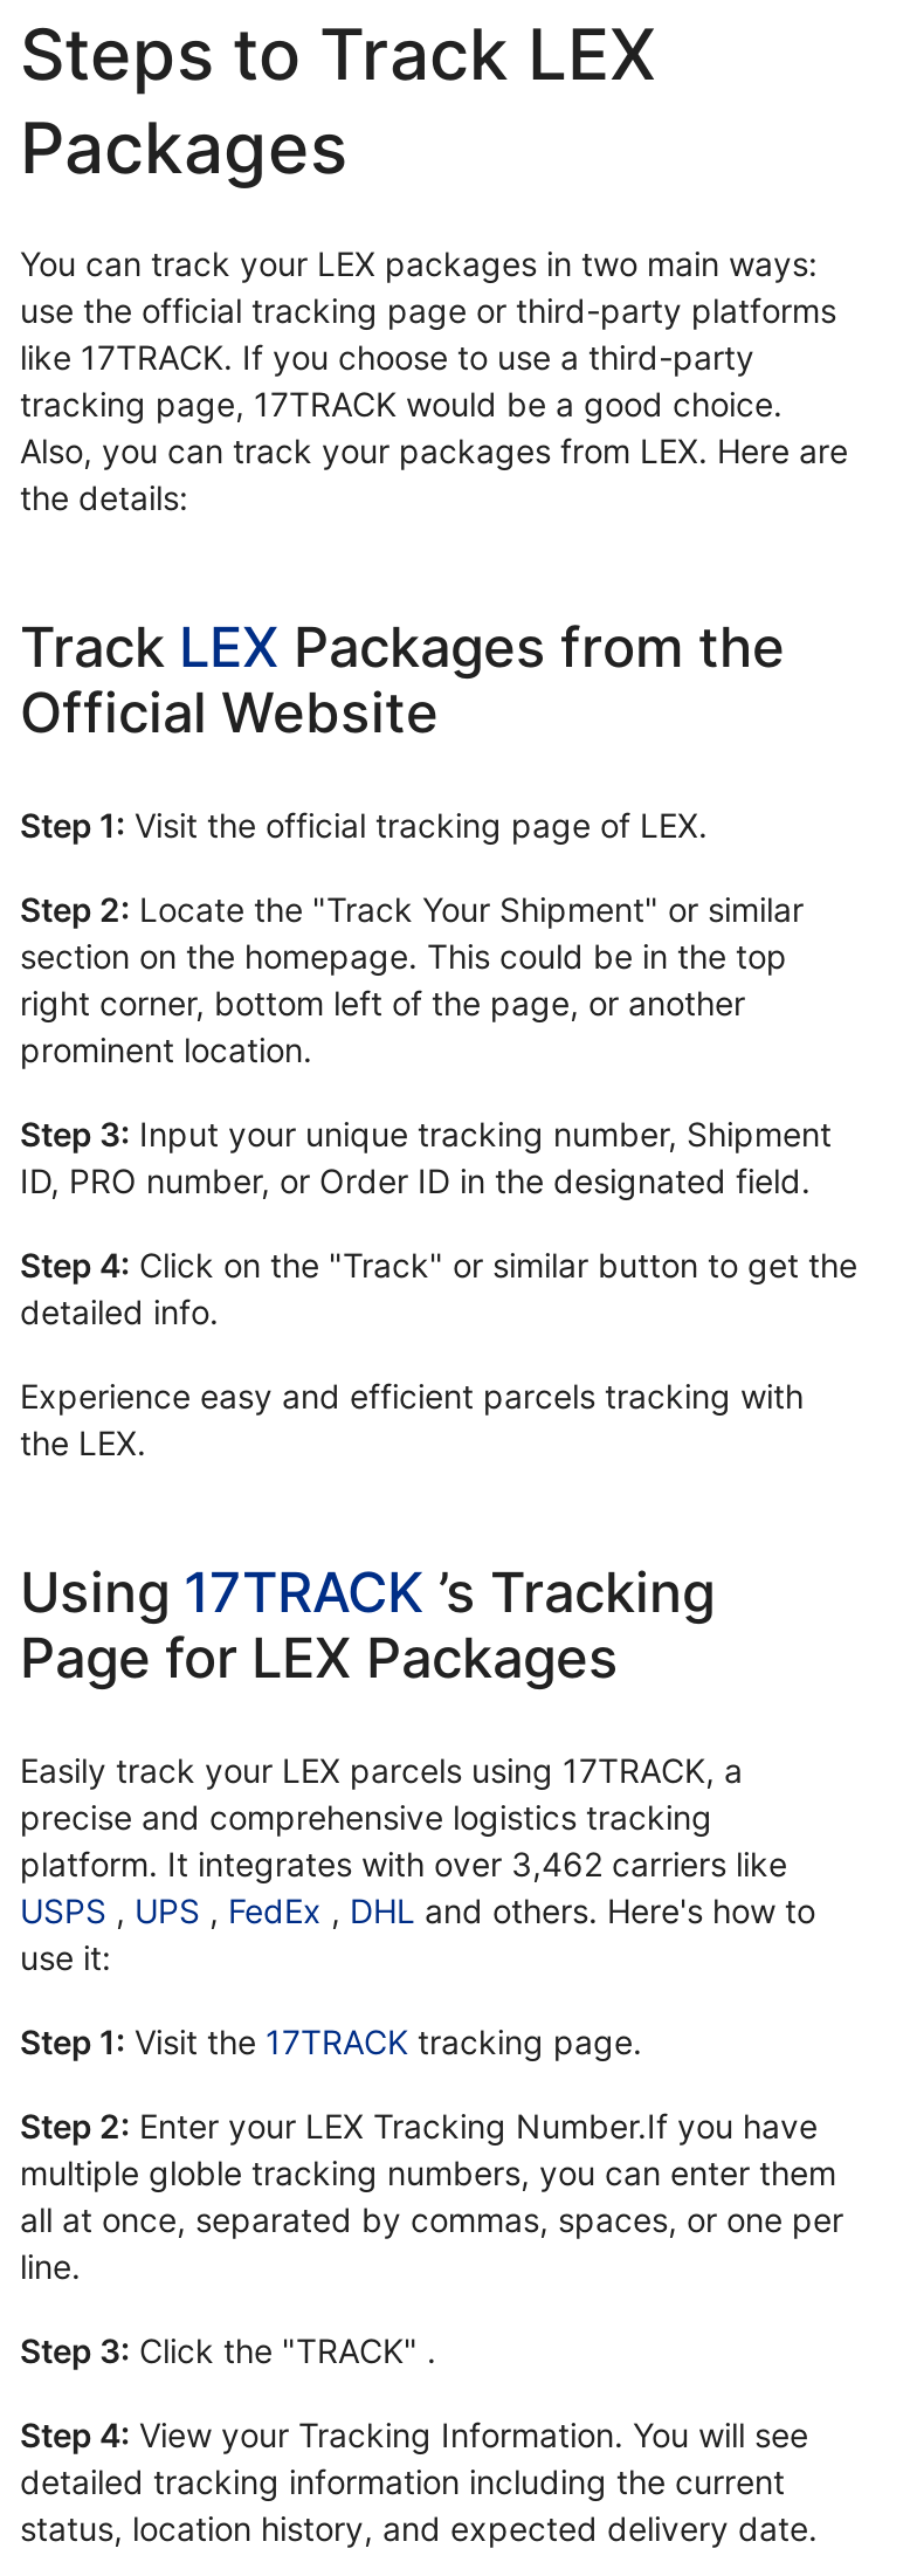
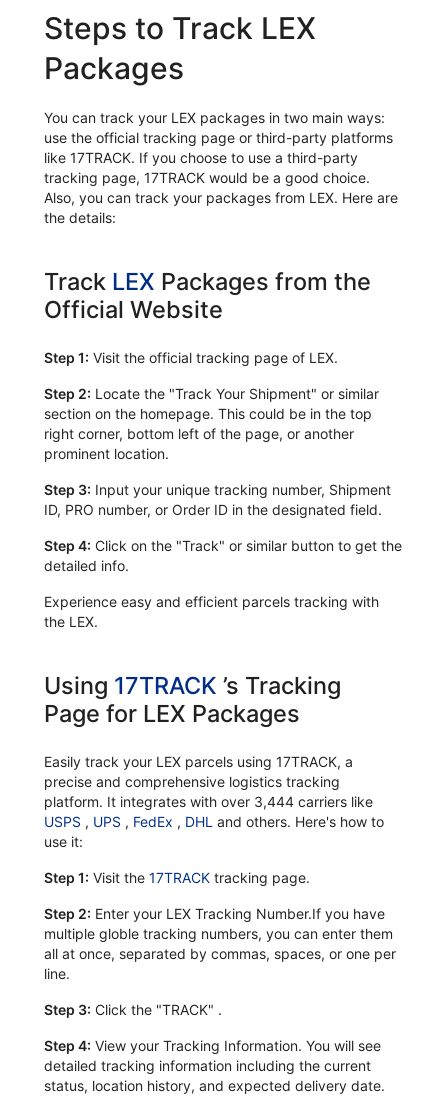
- platform. It integrates with over 3,462 carriers like
+ platform. It integrates with over 3,444 carriers like
